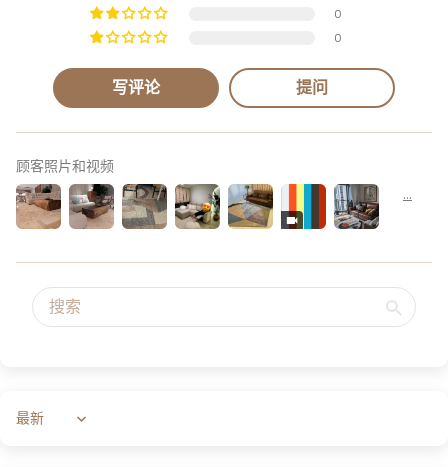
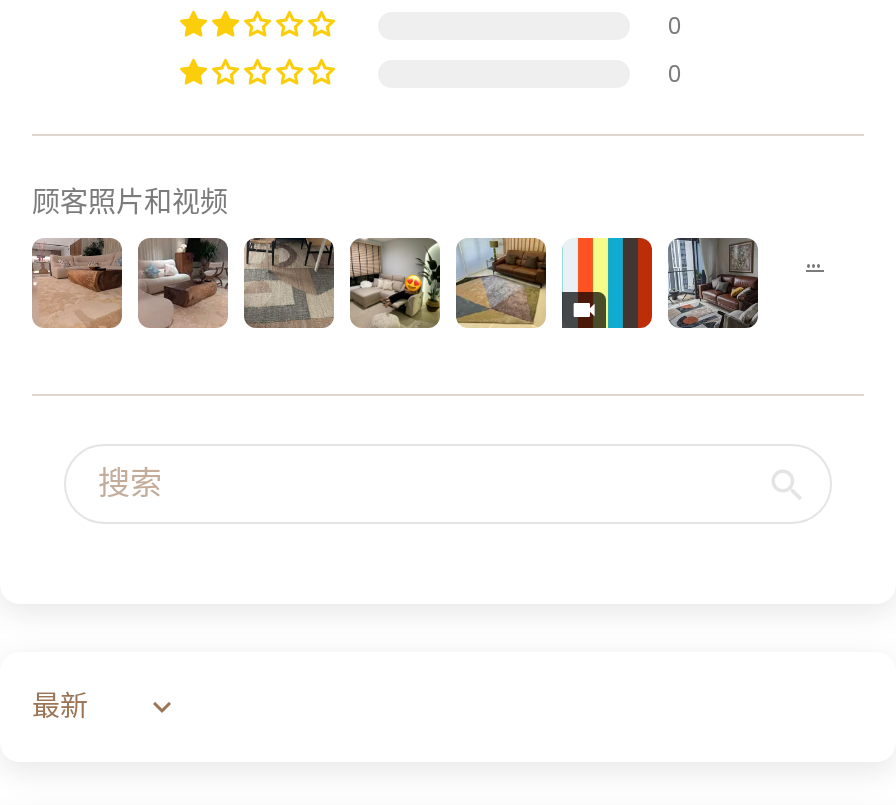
- 写评论
- 提问
